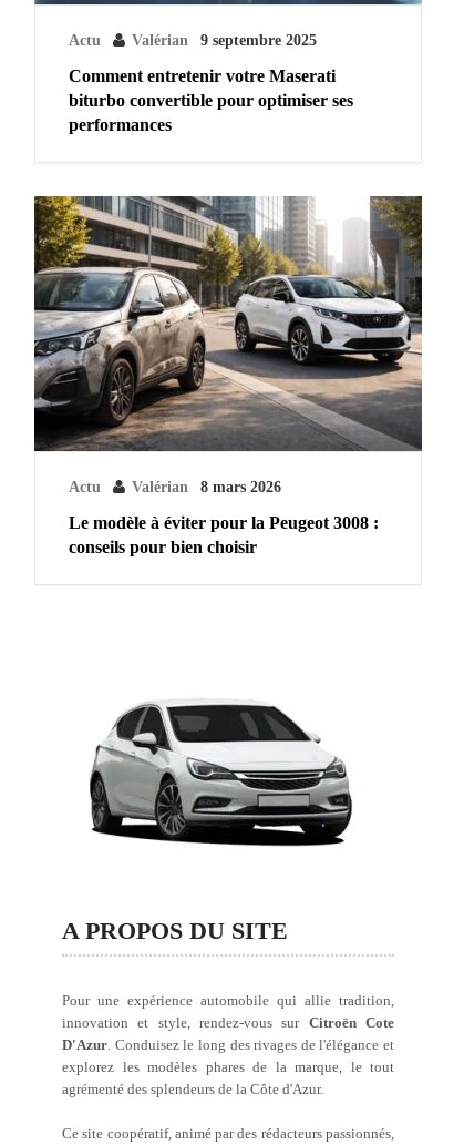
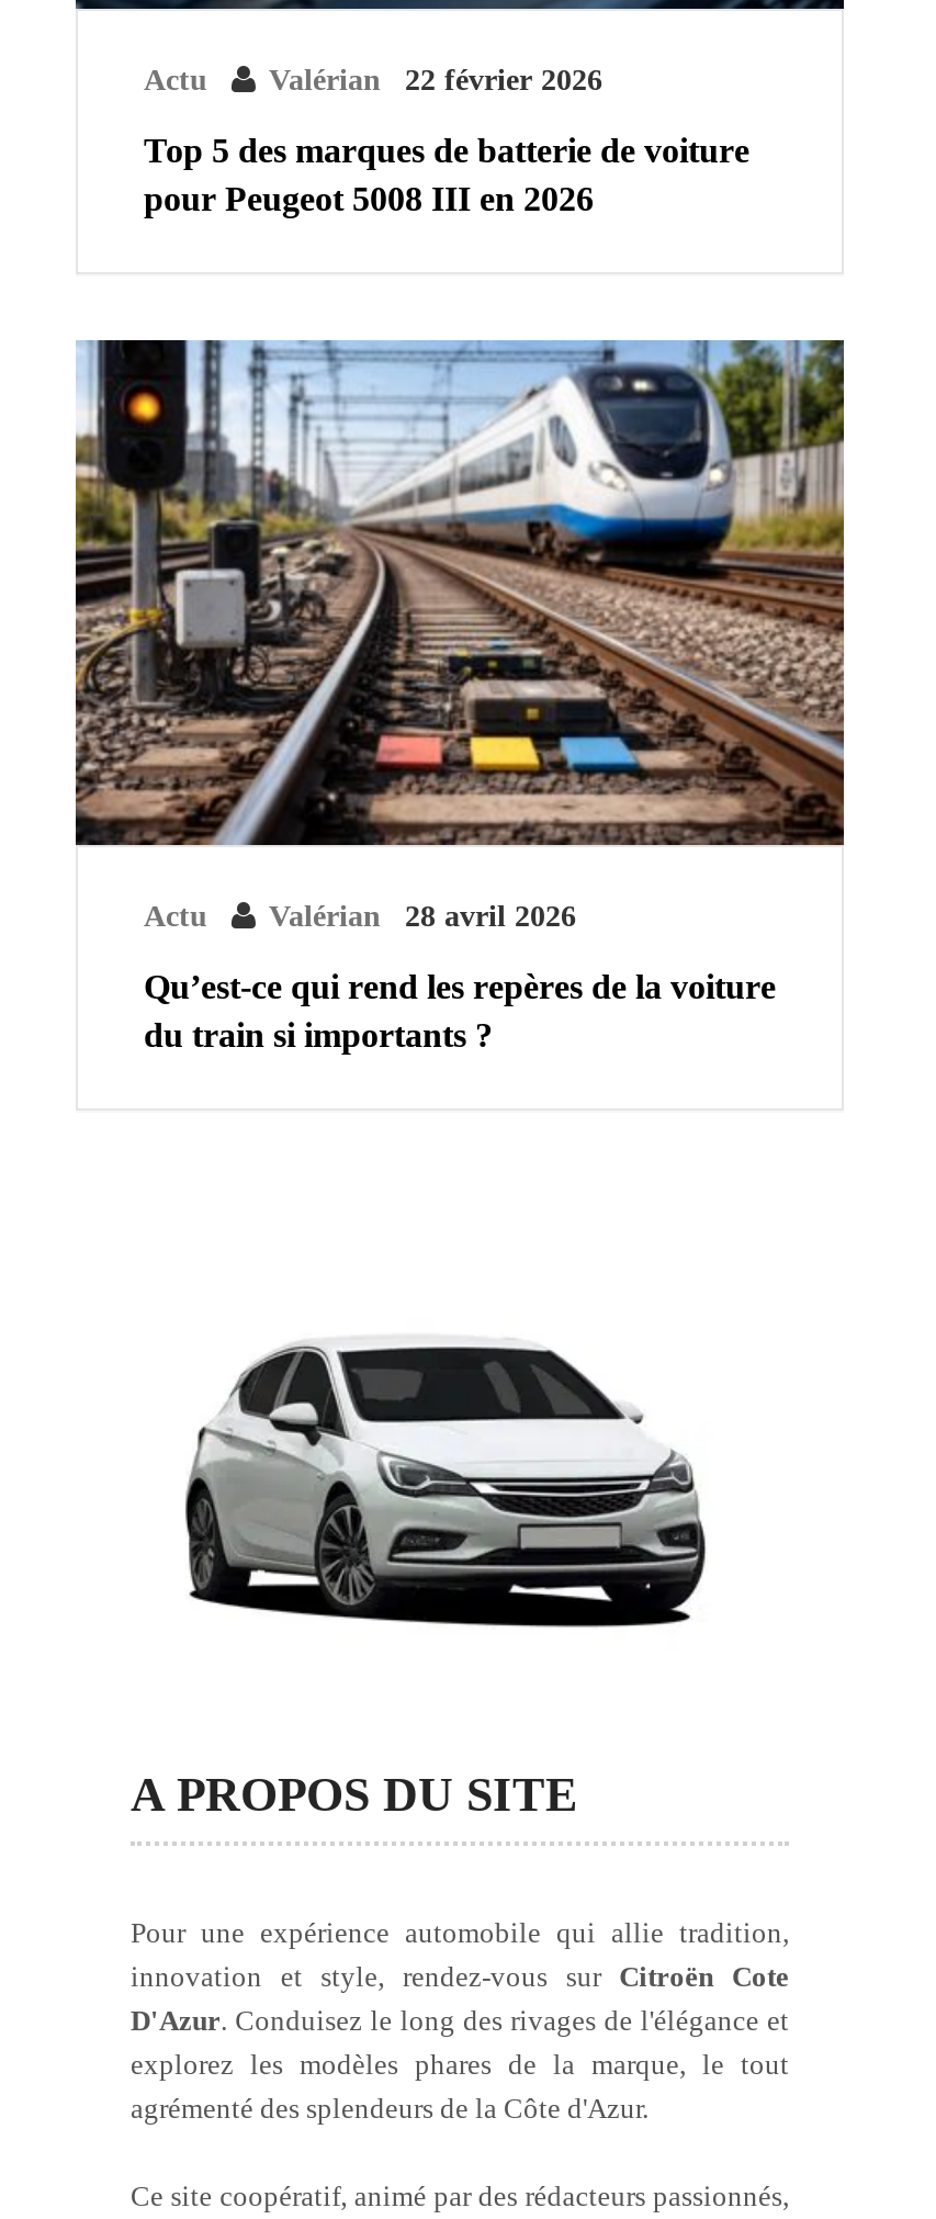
- Actu Valérian 9 septembre 2025
+ Actu Valérian 22 février 2026

- Comment entretenir votre Maserati
- biturbo convertible pour optimiser ses
- performances
+ Top 5 des marques de batterie de voiture
+ pour Peugeot 5008 III en 2026

- [image]
- Actu Valérian 8 mars 2026
+ [image]
+ Actu Valérian 28 avril 2026

- Le modèle à éviter pour la Peugeot 3008 :
- conseils pour bien choisir
+ Qu’est-ce qui rend les repères de la voiture
+ du train si importants ?
